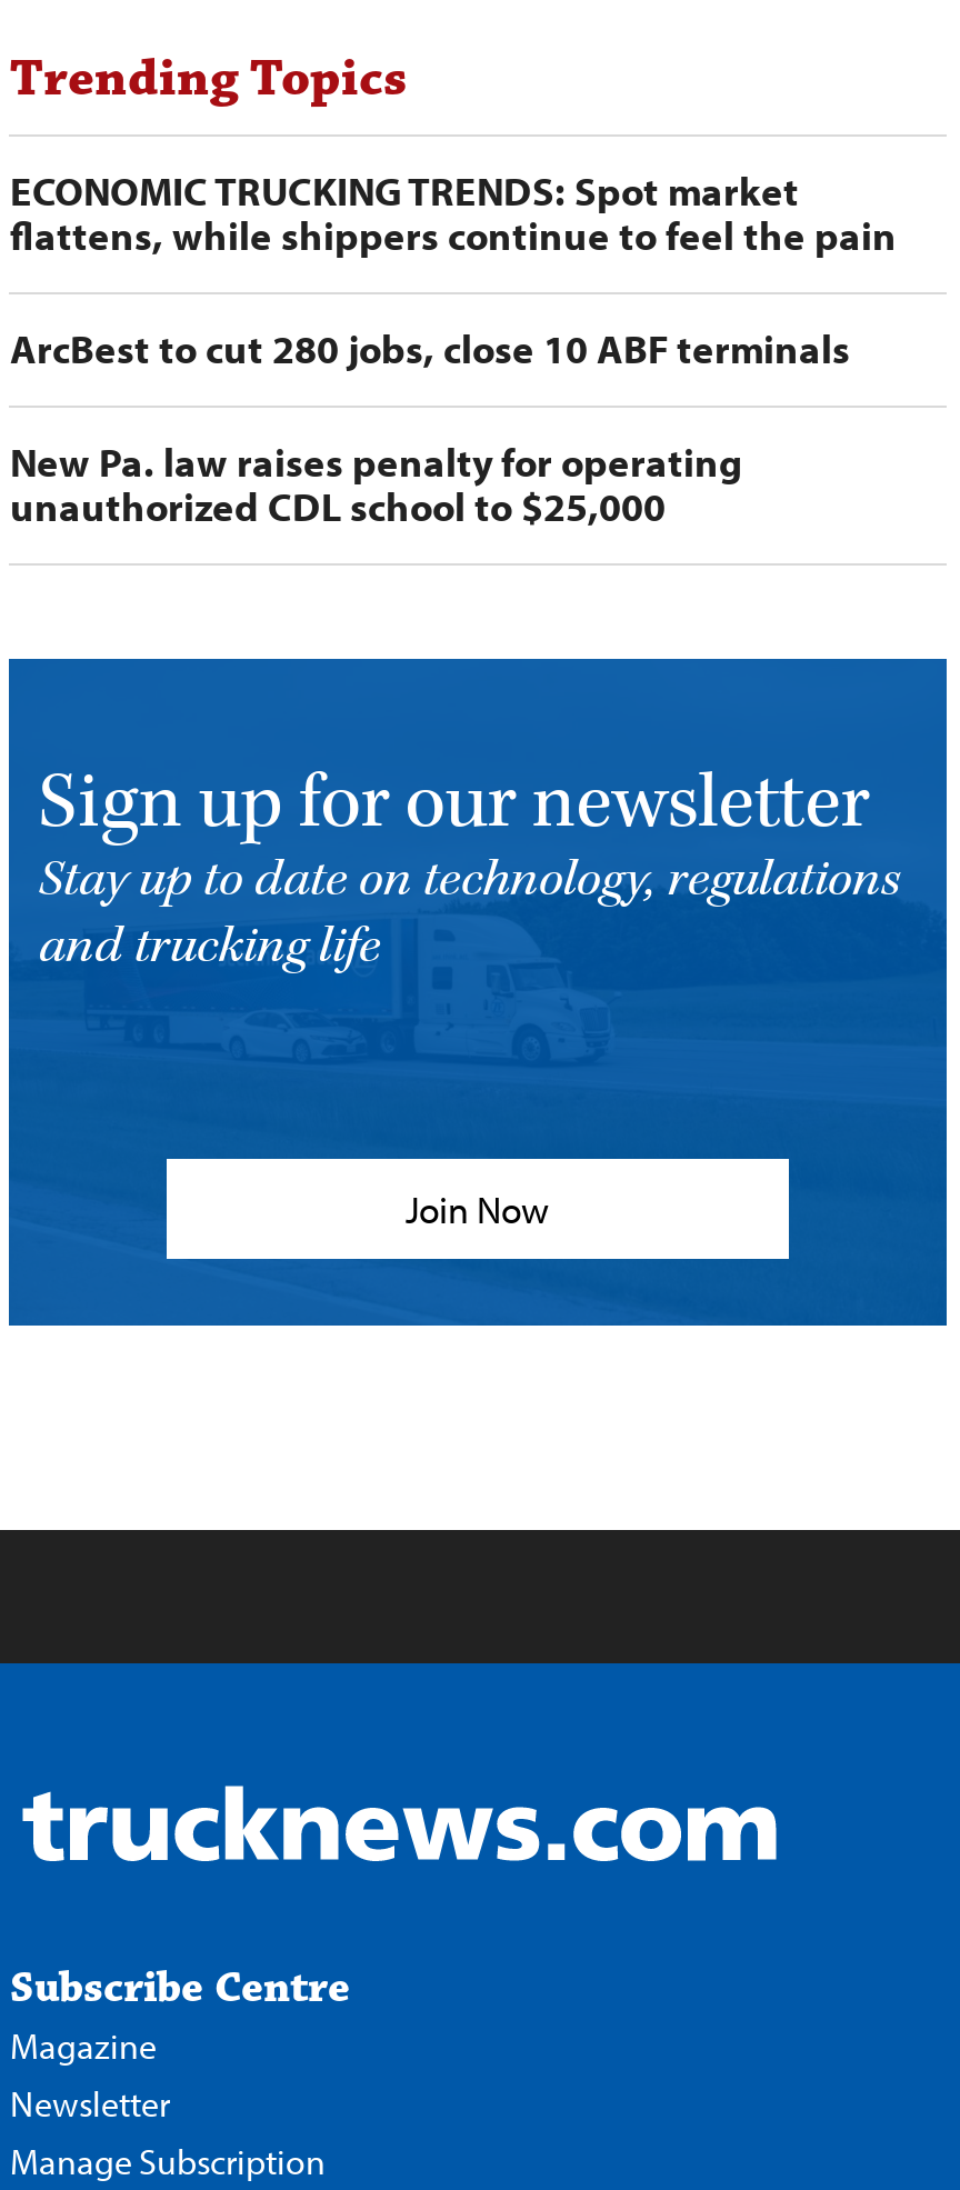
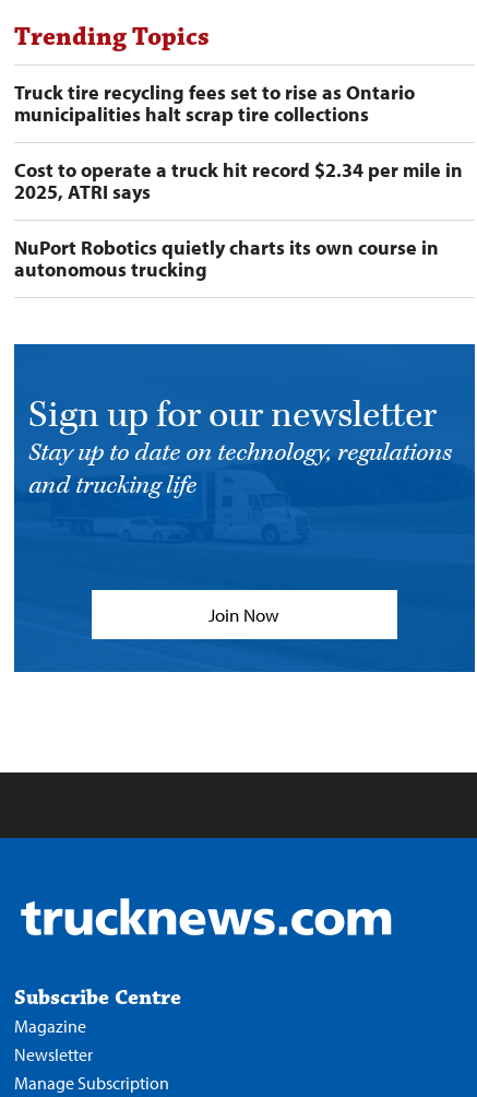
- ECONOMIC TRUCKING TRENDS: Spot market
- flattens, while shippers continue to feel the pain
+ Truck tire recycling fees set to rise as Ontario
+ municipalities halt scrap tire collections

- ArcBest to cut 280 jobs, close 10 ABF terminals
+ Cost to operate a truck hit record $2.34 per mile in
+ 2025, ATRI says

- New Pa. law raises penalty for operating
- unauthorized CDL school to $25,000
+ NuPort Robotics quietly charts its own course in
+ autonomous trucking
